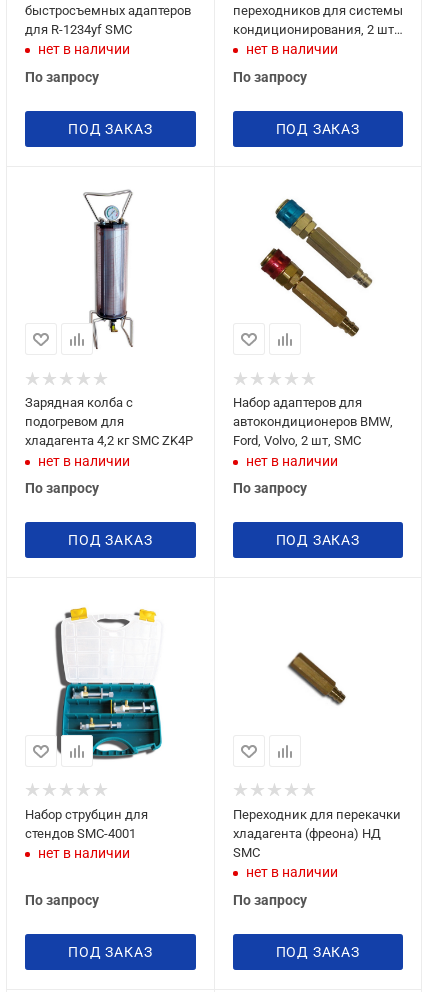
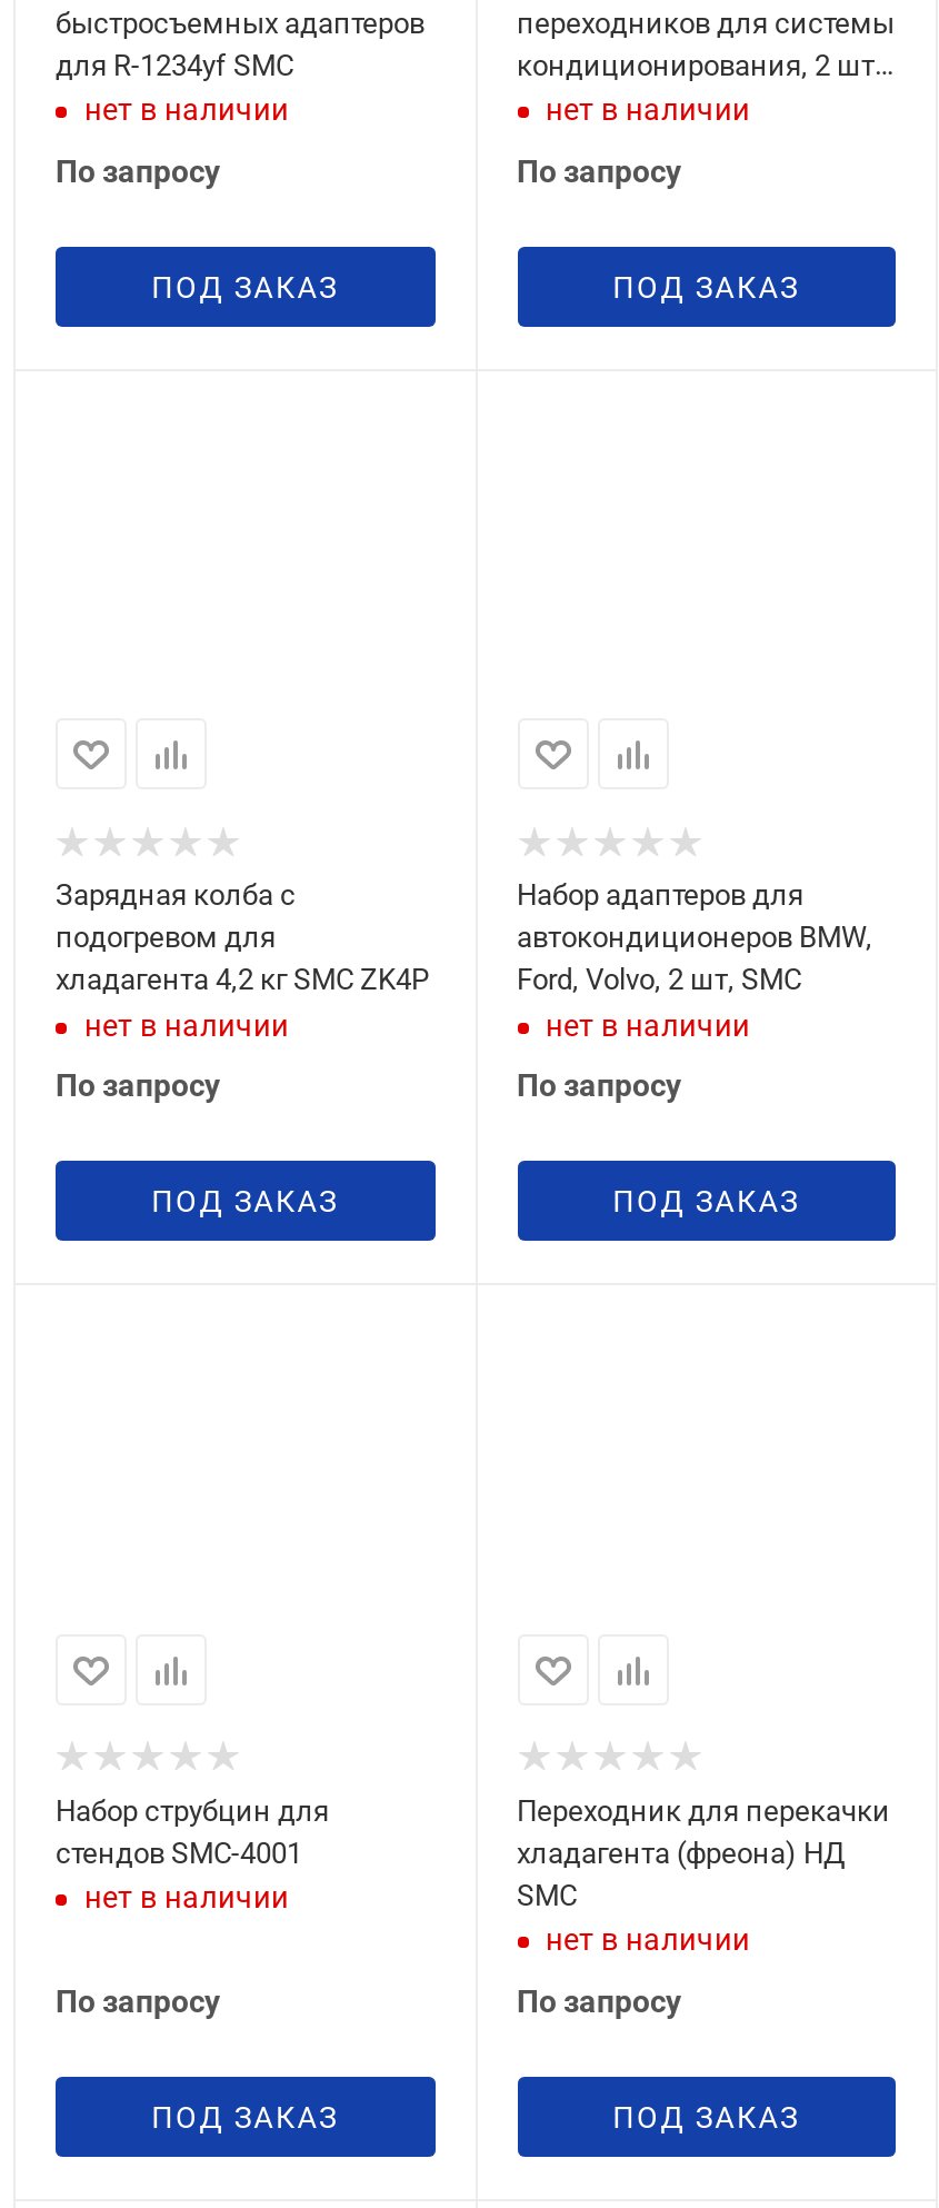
- [image]

- [image]

- [image]

- [image]
